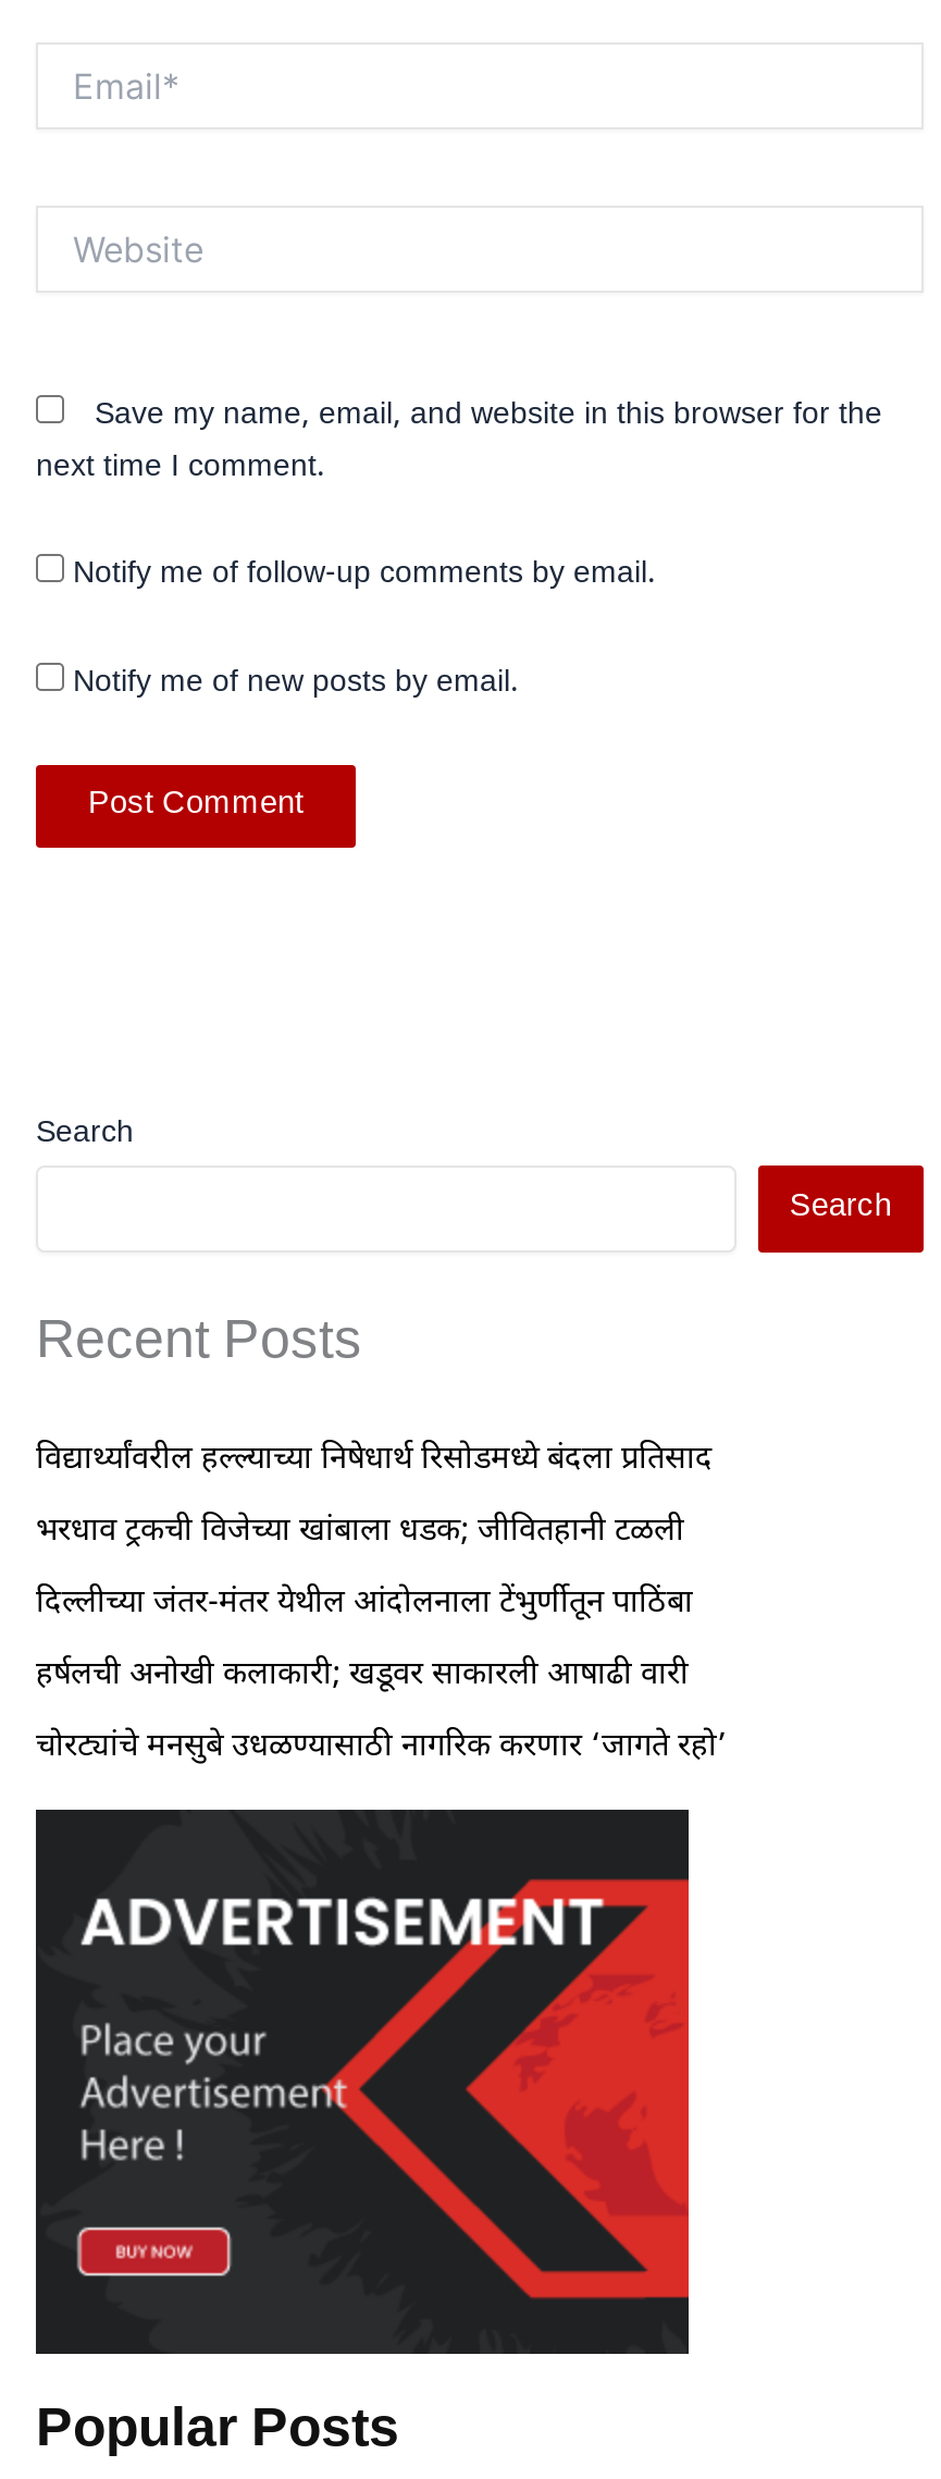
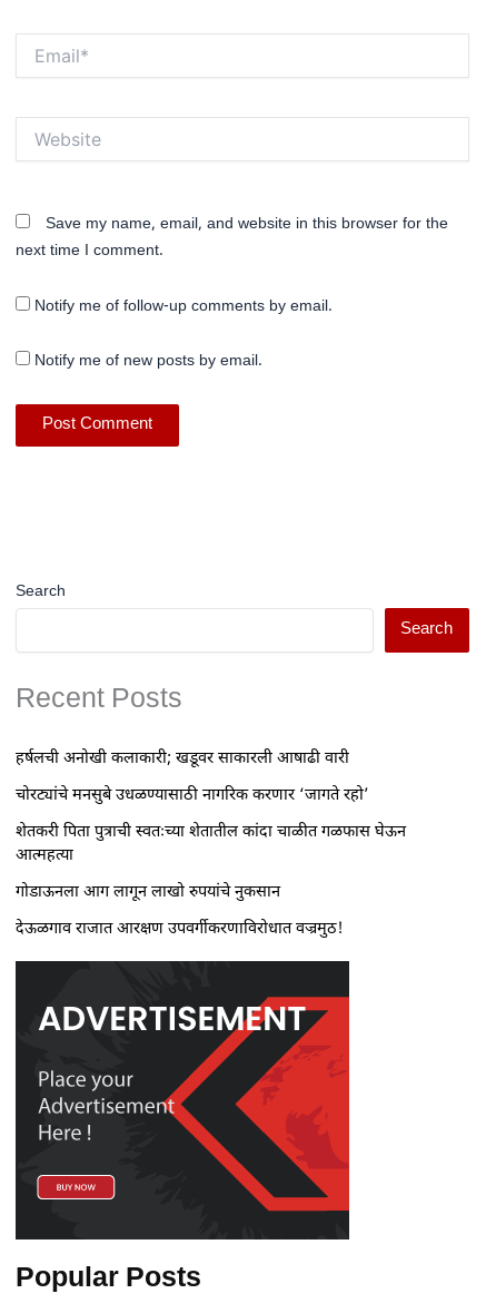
- विद्यार्थ्यांवरील हल्ल्याच्या निषेधार्थ रिसोडमध्ये बंदला प्रतिसाद
- भरधाव ट्रकची विजेच्या खांबाला धडक; जीवितहानी टळली
- दिल्लीच्या जंतर-मंतर येथील आंदोलनाला टेंभुर्णीतून पाठिंबा

moved up: हर्षलची अनोखी कलाकारी; खडूवर साकारली आषाढी वारी | चोरट्यांचे मनसुबे उधळण्यासाठी नागरिक करणार ‘जागते रहो’

+ शेतकरी पिता पुत्राची स्वतःच्या शेतातील कांदा चाळीत गळफास घेऊन
+ आत्महत्या
+ गोडाऊनला आग लागून लाखो रुपयांचे नुकसान
+ देऊळगाव राजात आरक्षण उपवर्गीकरणाविरोधात वज्रमुठ!
